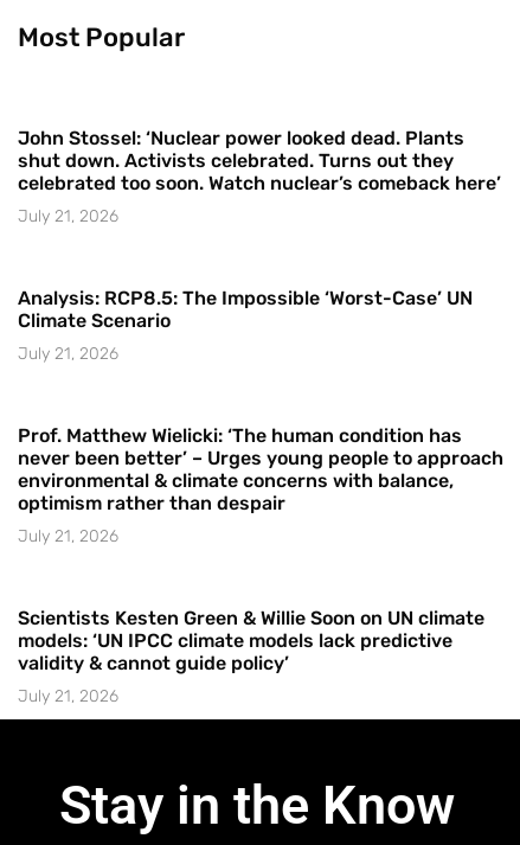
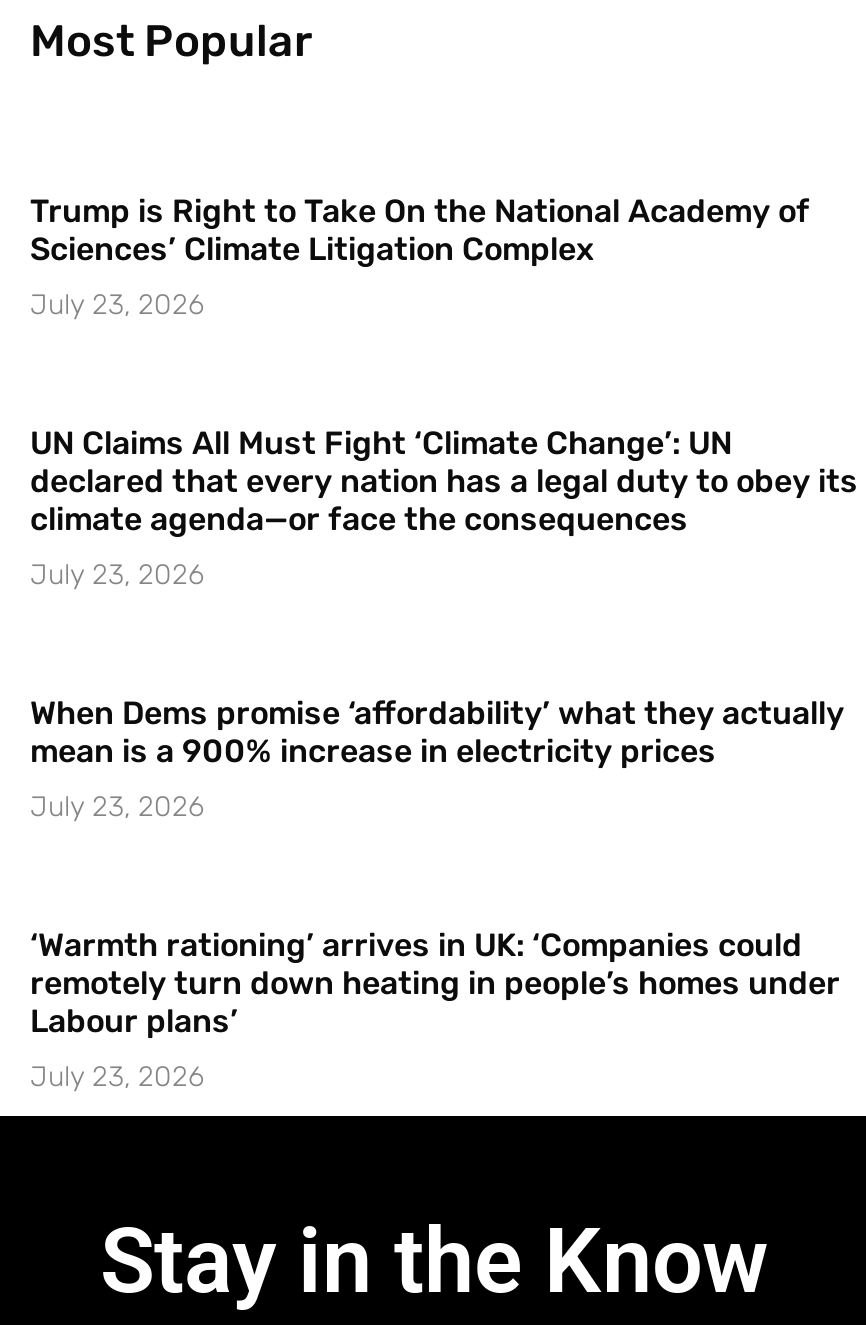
- John Stossel: ‘Nuclear power looked dead. Plants
- shut down. Activists celebrated. Turns out they
- celebrated too soon. Watch nuclear’s comeback here’
+ Trump is Right to Take On the National Academy of
+ Sciences’ Climate Litigation Complex

- July 21, 2026
+ July 23, 2026

- Analysis: RCP8.5: The Impossible ‘Worst-Case’ UN
- Climate Scenario
+ UN Claims All Must Fight ‘Climate Change’: UN
+ declared that every nation has a legal duty to obey its
+ climate agenda—or face the consequences

- July 21, 2026
+ July 23, 2026

- Prof. Matthew Wielicki: ‘The human condition has
- never been better’ – Urges young people to approach
- environmental & climate concerns with balance,
- optimism rather than despair
+ When Dems promise ‘affordability’ what they actually
+ mean is a 900% increase in electricity prices

- July 21, 2026
+ July 23, 2026

- Scientists Kesten Green & Willie Soon on UN climate
- models: ‘UN IPCC climate models lack predictive
- validity & cannot guide policy’
+ ‘Warmth rationing’ arrives in UK: ‘Companies could
+ remotely turn down heating in people’s homes under
+ Labour plans’

- July 21, 2026
+ July 23, 2026
